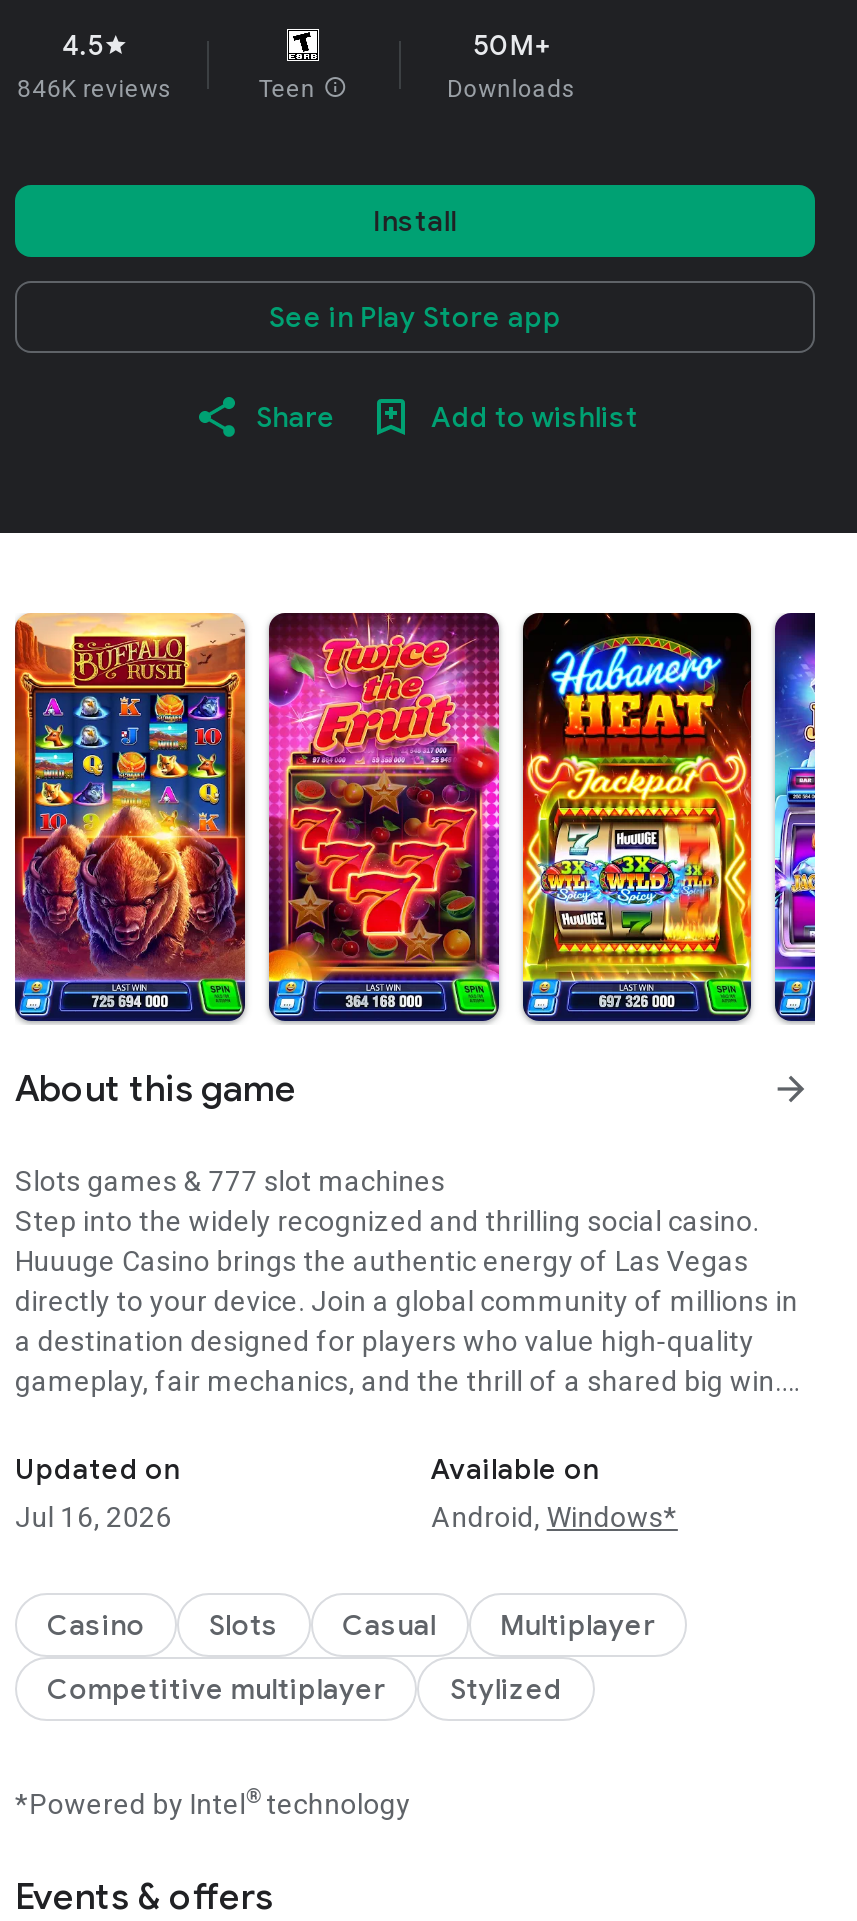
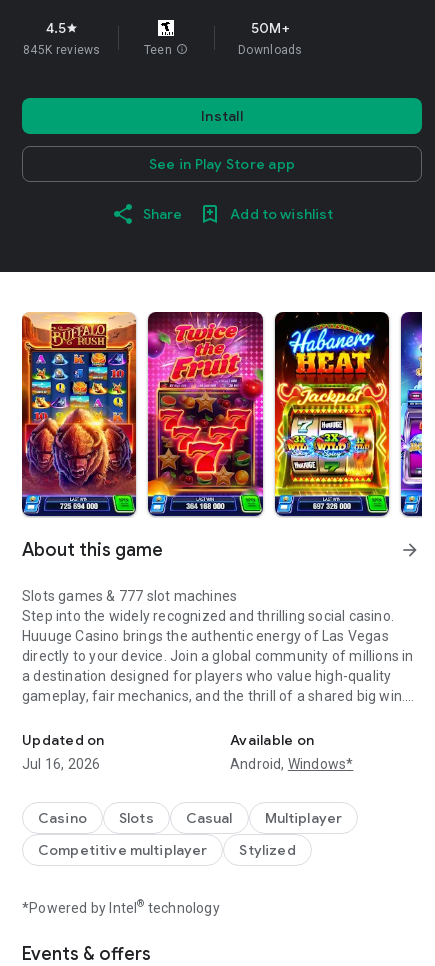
- 846K reviews
+ 845K reviews
